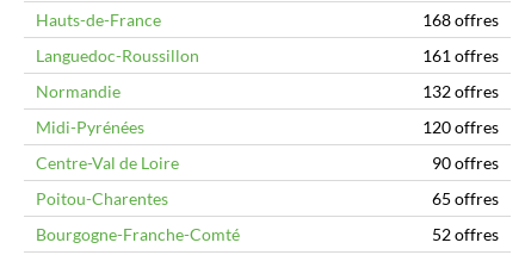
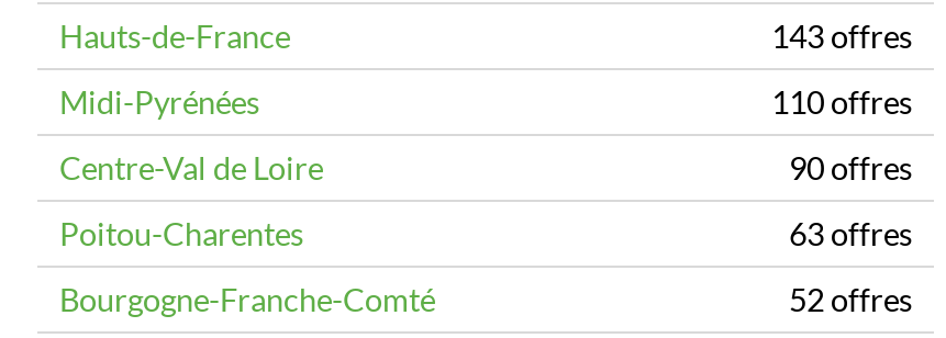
- 168 offres
- Languedoc-Roussillon
- 161 offres
- Normandie
- 132 offres
+ 143 offres

- 120 offres
+ 110 offres

- 65 offres
+ 63 offres
